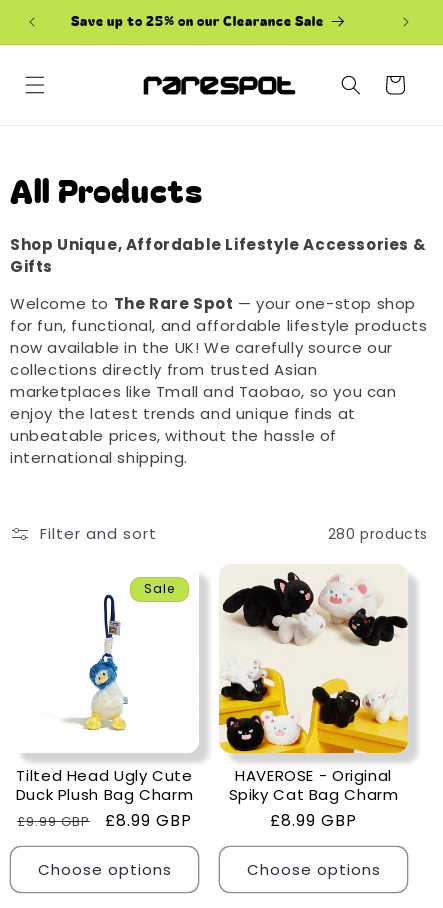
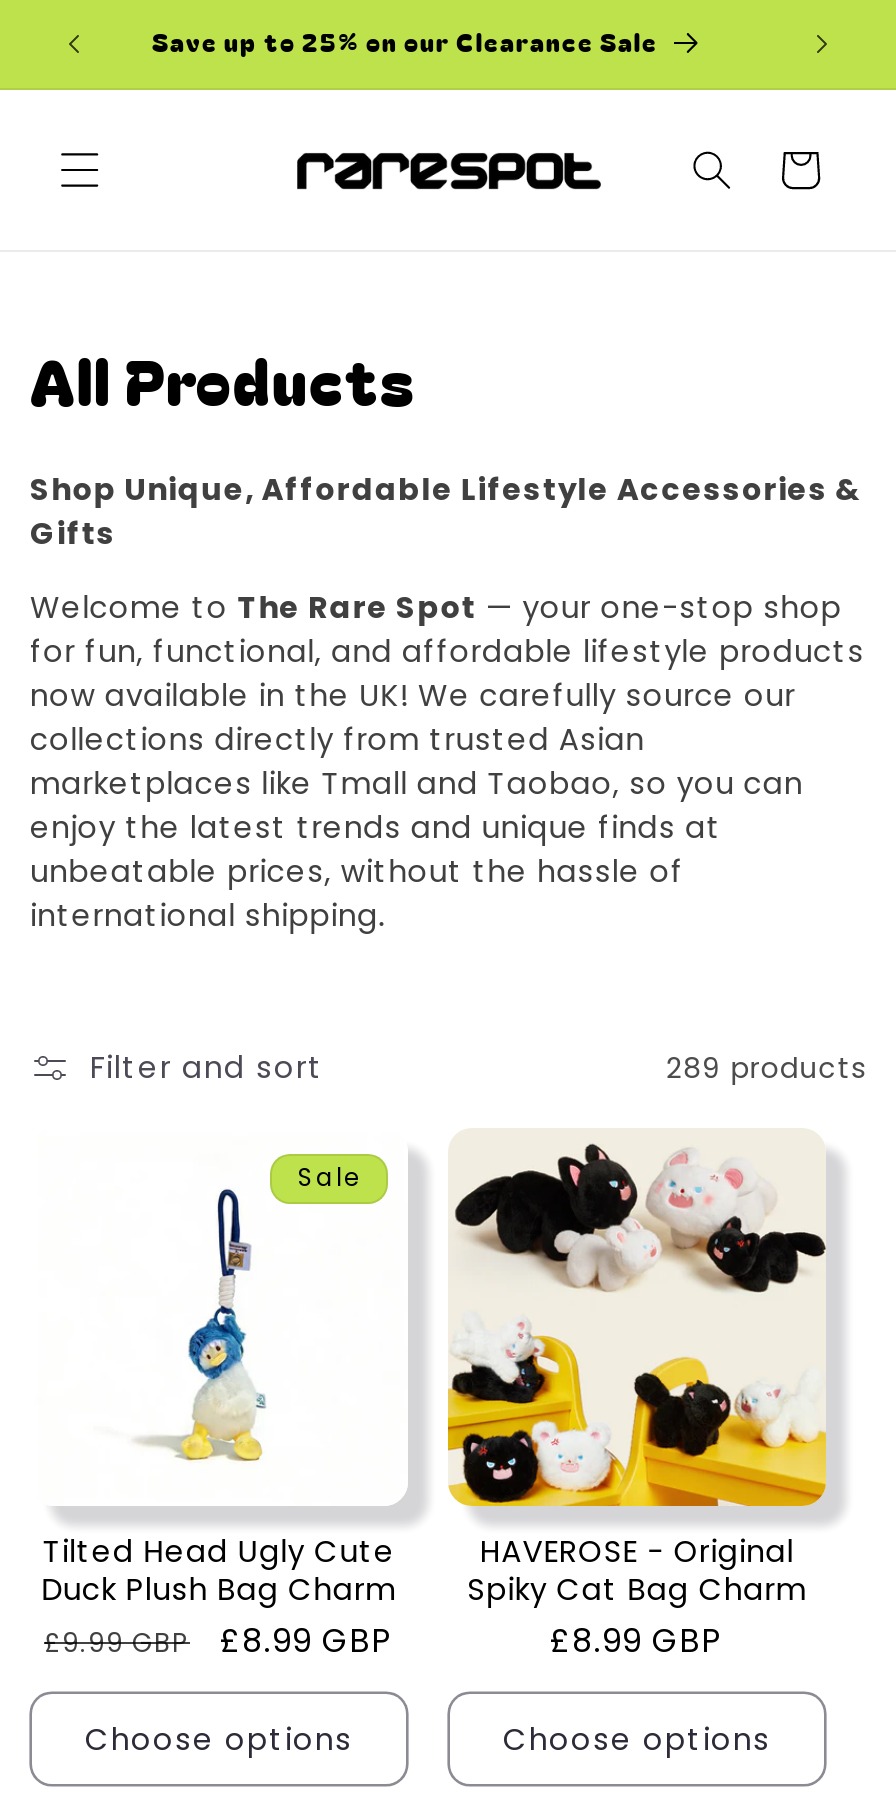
- 280 products
+ 289 products
